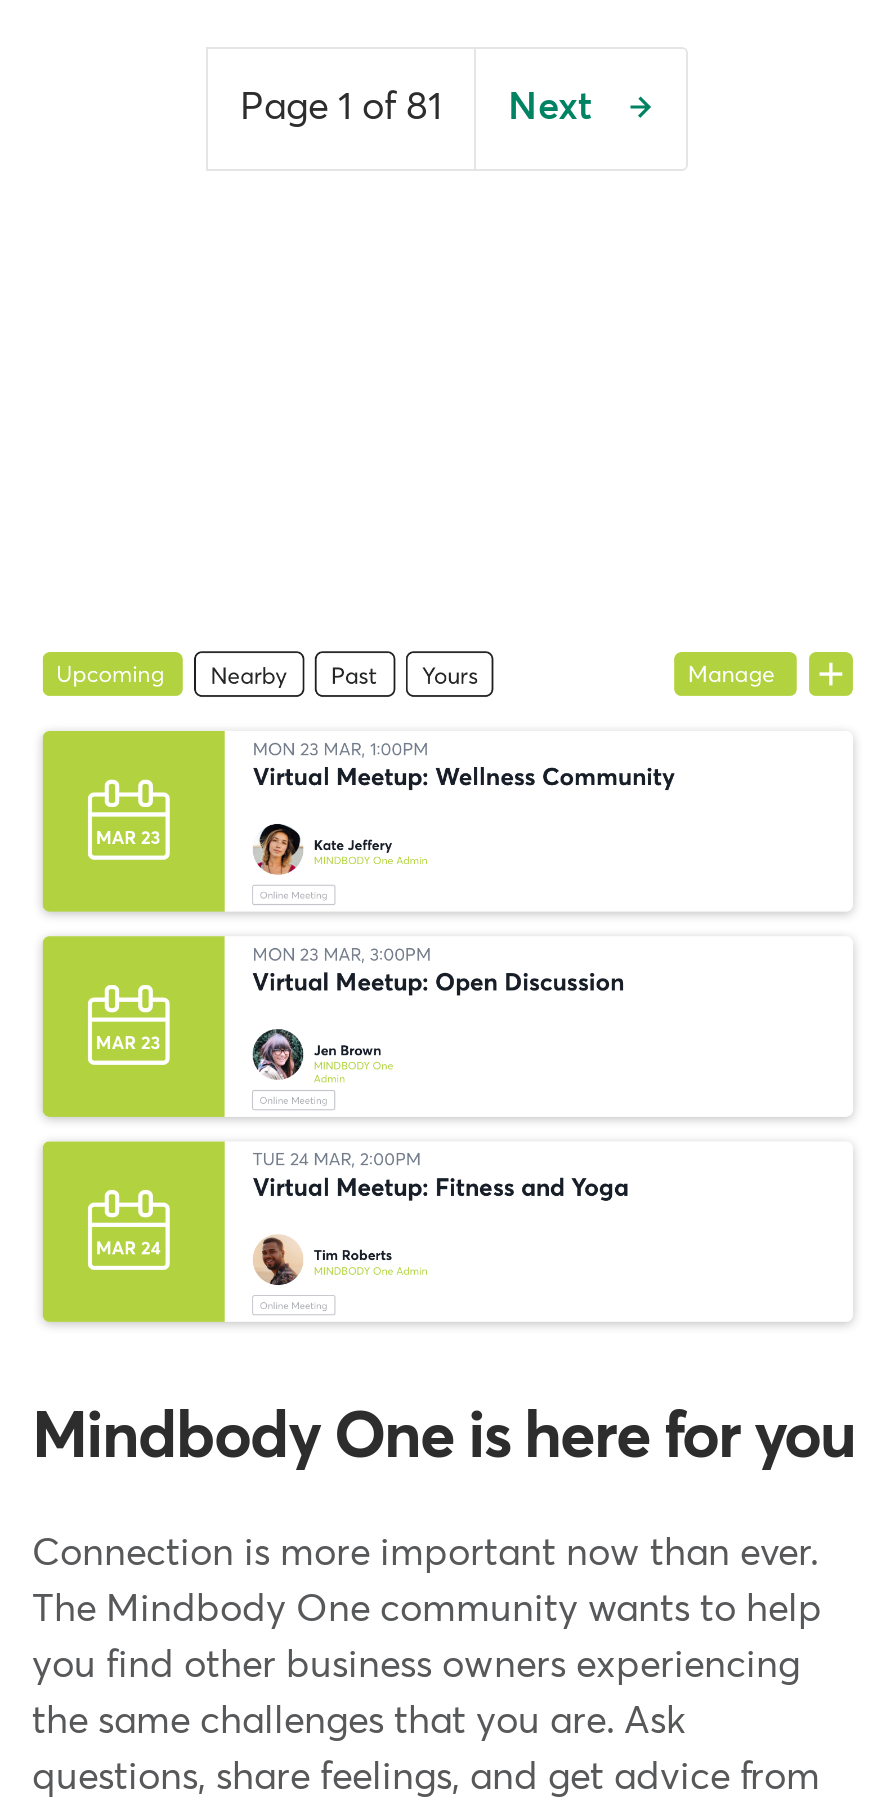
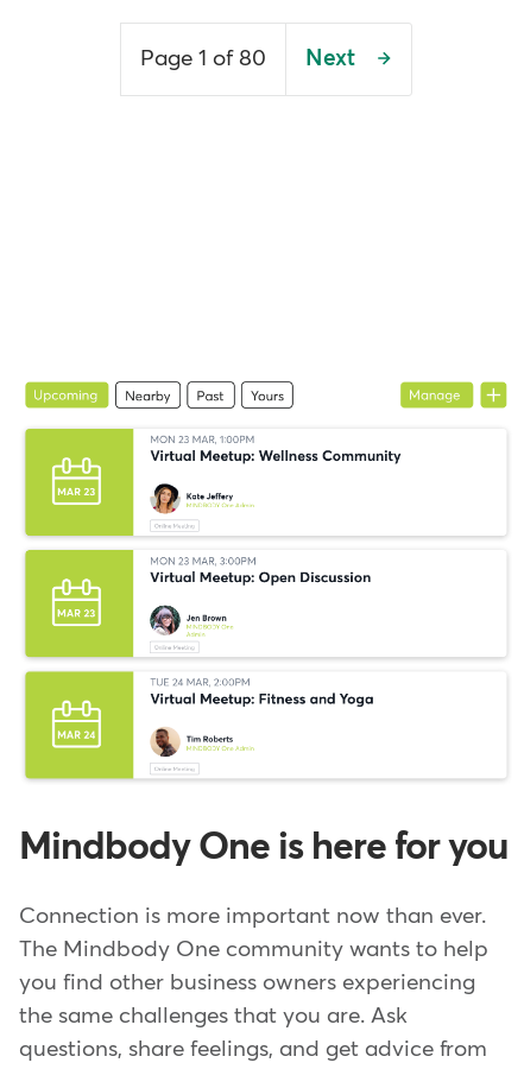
- Page 1 of 81
+ Page 1 of 80
